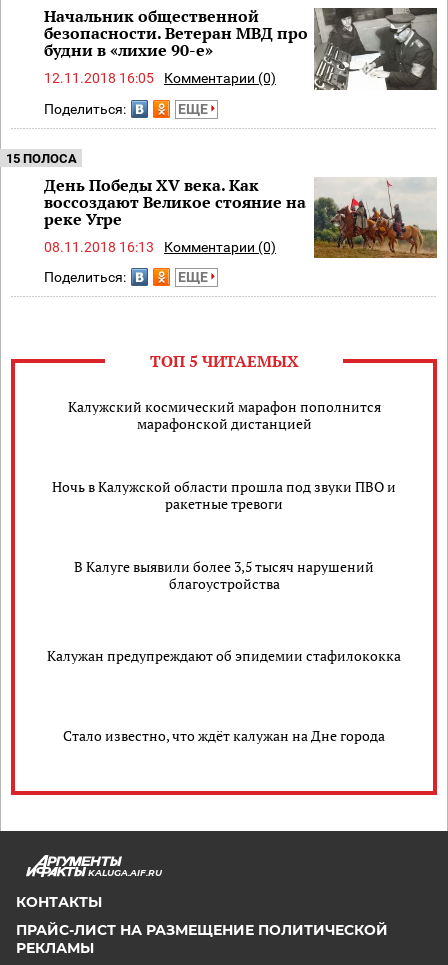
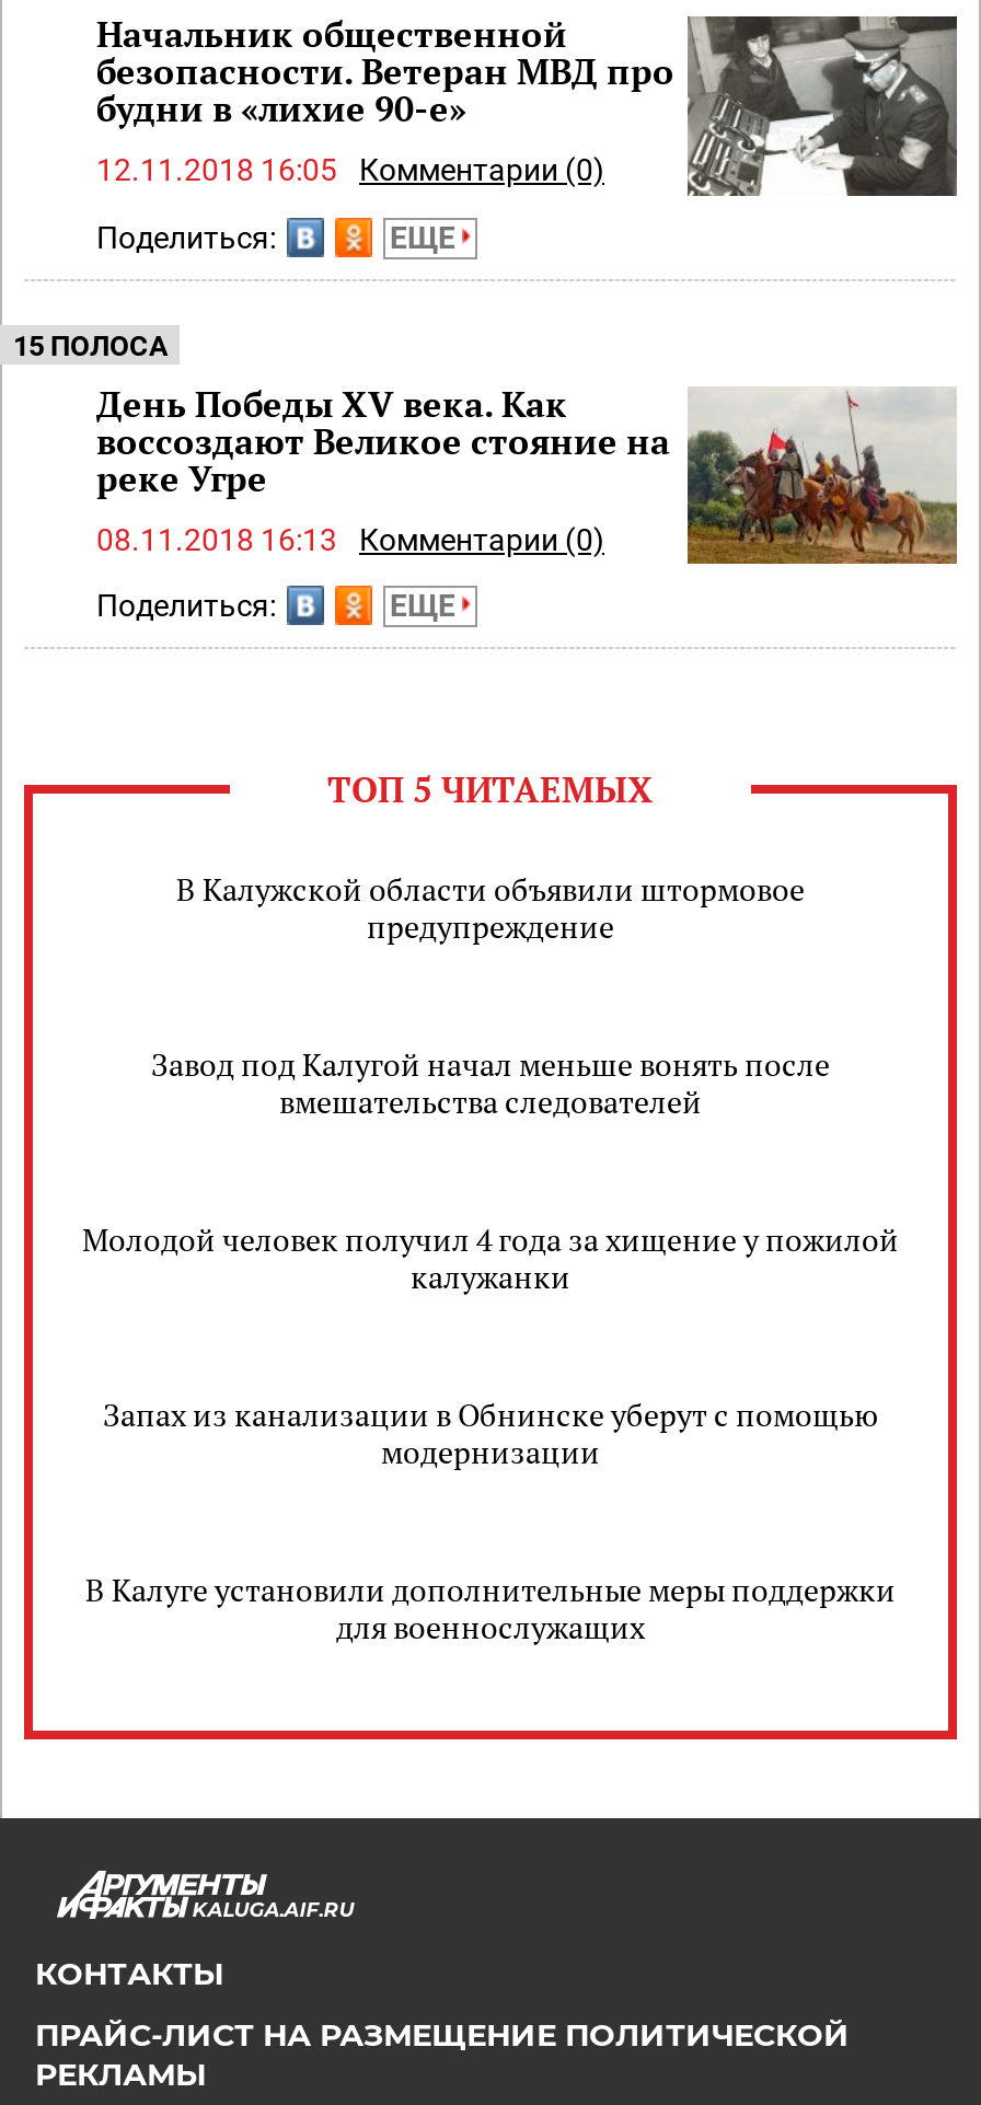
- Калужский космический марафон пополнится
- марафонской дистанцией
+ В Калужской области объявили штормовое
+ предупреждение

- Ночь в Калужской области прошла под звуки ПВО и
- ракетные тревоги
+ Завод под Калугой начал меньше вонять после
+ вмешательства следователей

- В Калуге выявили более 3,5 тысяч нарушений
- благоустройства
+ Молодой человек получил 4 года за хищение у пожилой
+ калужанки

- Калужан предупреждают об эпидемии стафилококка
+ Запах из канализации в Обнинске уберут с помощью
+ модернизации

- Стало известно, что ждёт калужан на Дне города
+ В Калуге установили дополнительные меры поддержки
+ для военнослужащих
